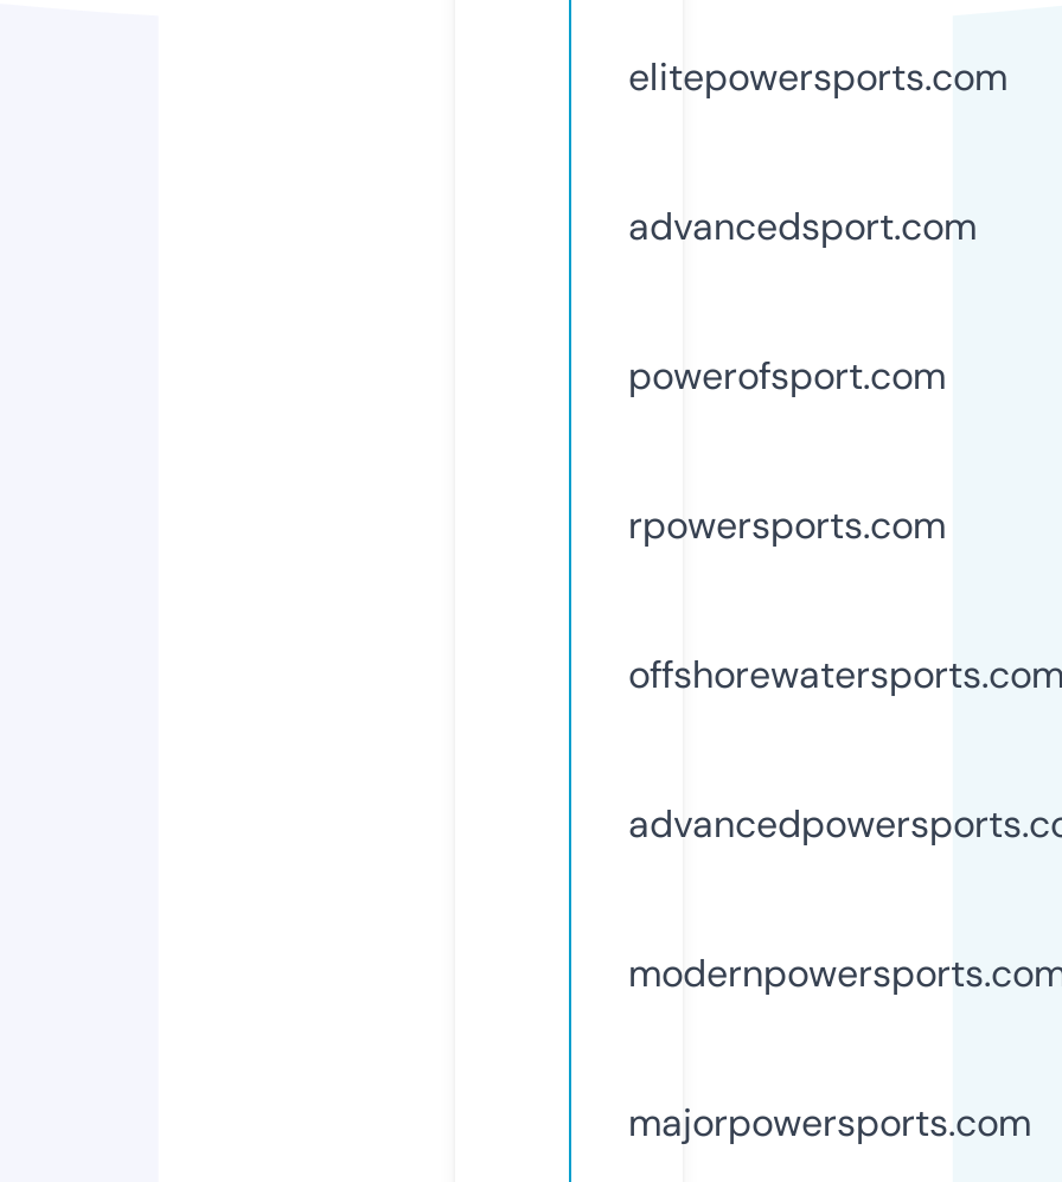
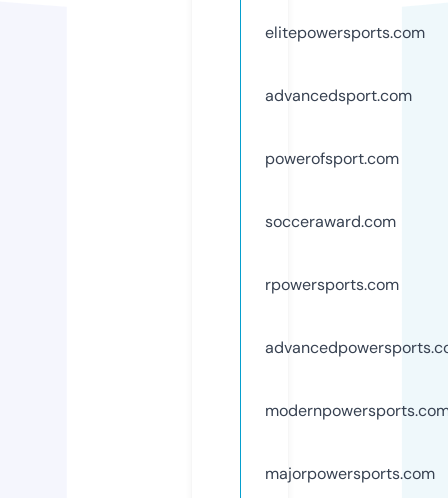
+ socceraward.com

moved down: rpowersports.com

- offshorewatersports.com
